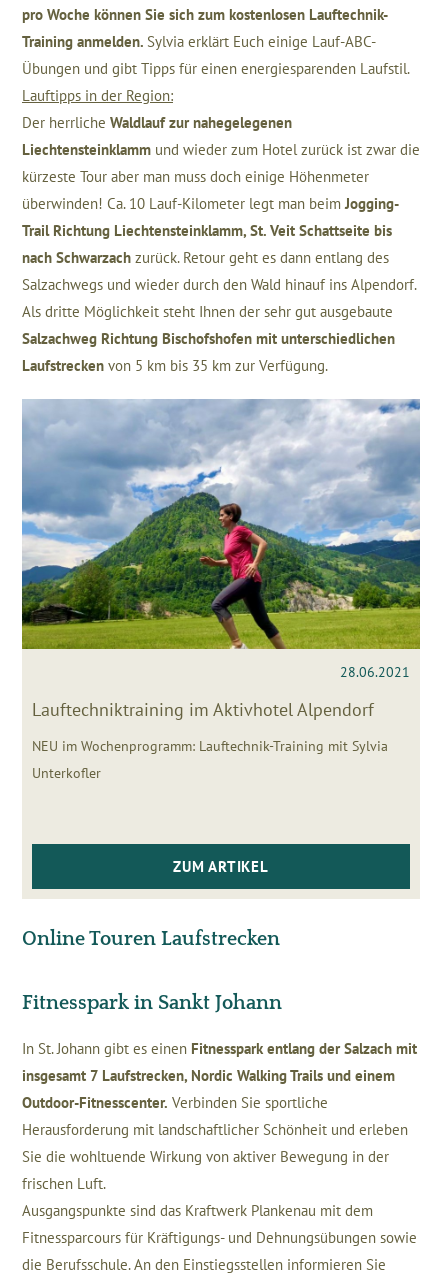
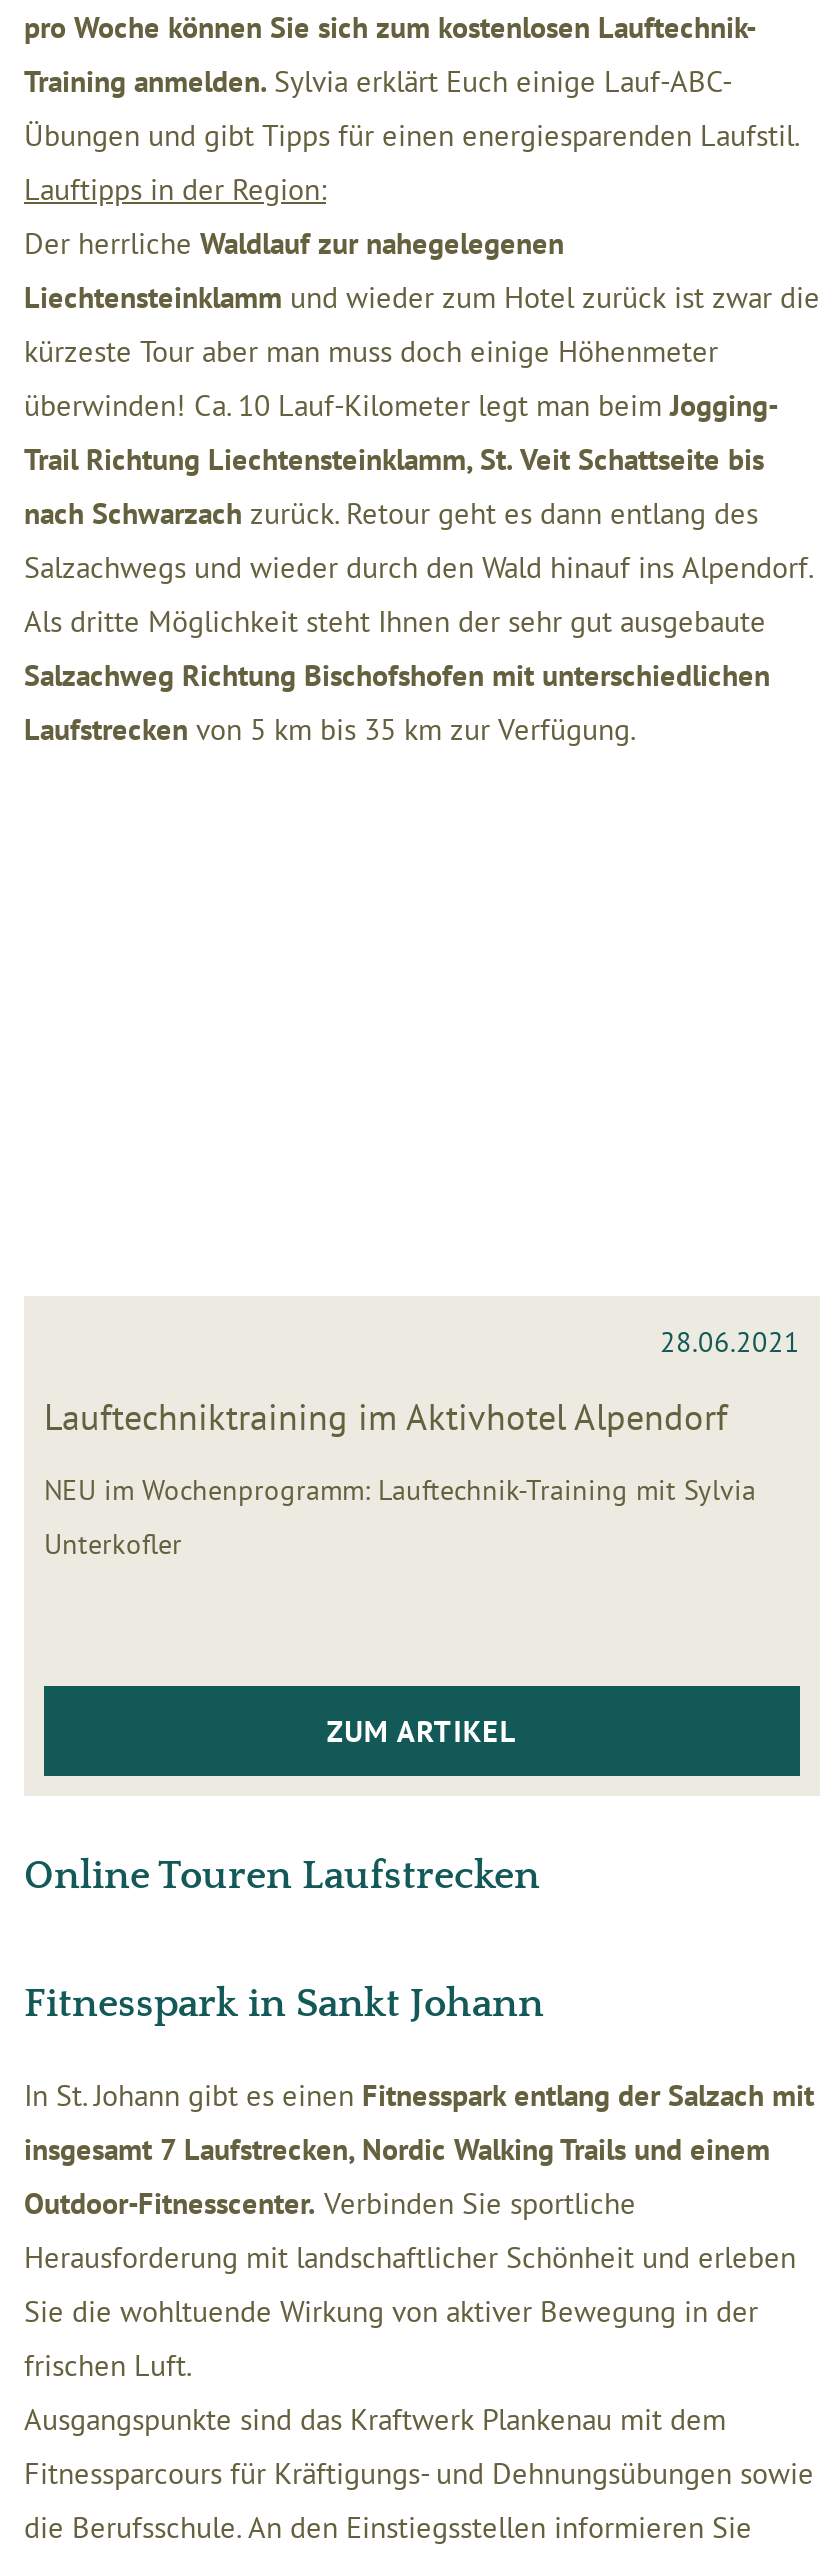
- [image]
